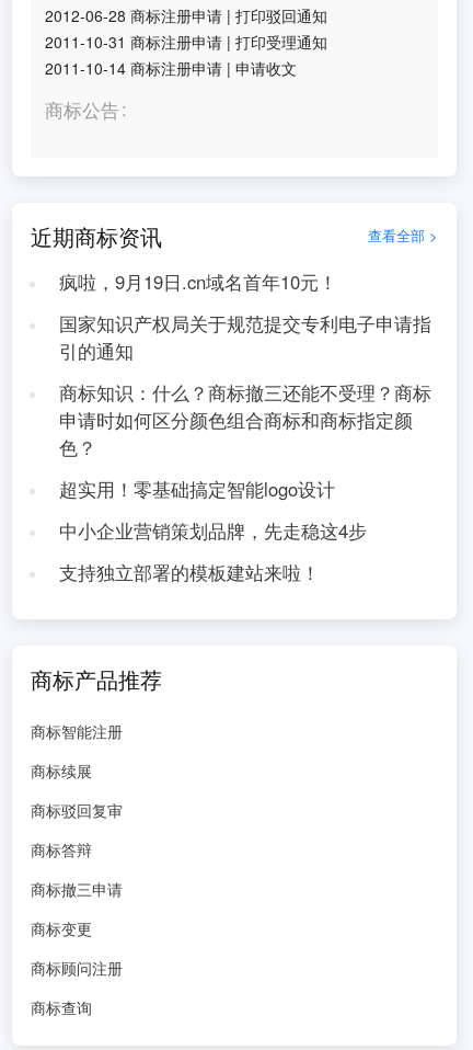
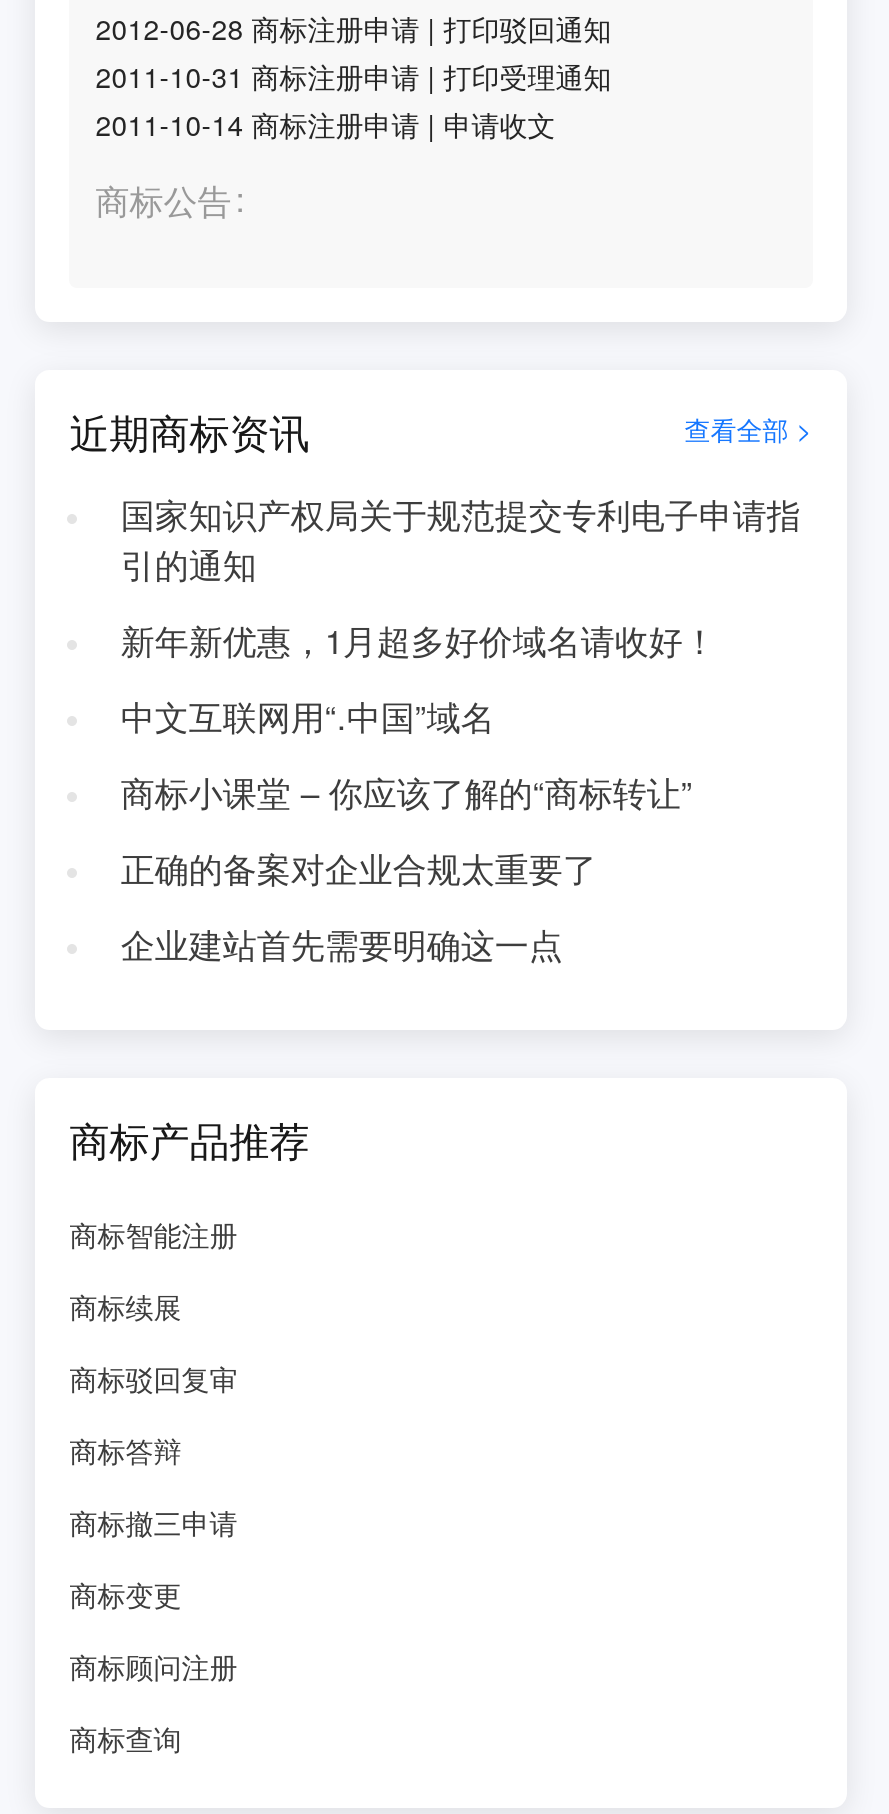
- 疯啦，9月19日.cn域名首年10元！

- 商标知识：什么？商标撤三还能不受理？商标
- 申请时如何区分颜色组合商标和商标指定颜
- 色？
- 超实用！零基础搞定智能logo设计
- 中小企业营销策划品牌，先走稳这4步
- 支持独立部署的模板建站来啦！
+ 新年新优惠，1月超多好价域名请收好！
+ 中文互联网用“.中国”域名
+ 商标小课堂 – 你应该了解的“商标转让”
+ 正确的备案对企业合规太重要了
+ 企业建站首先需要明确这一点
